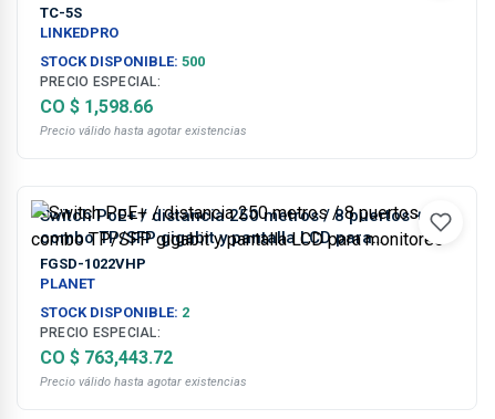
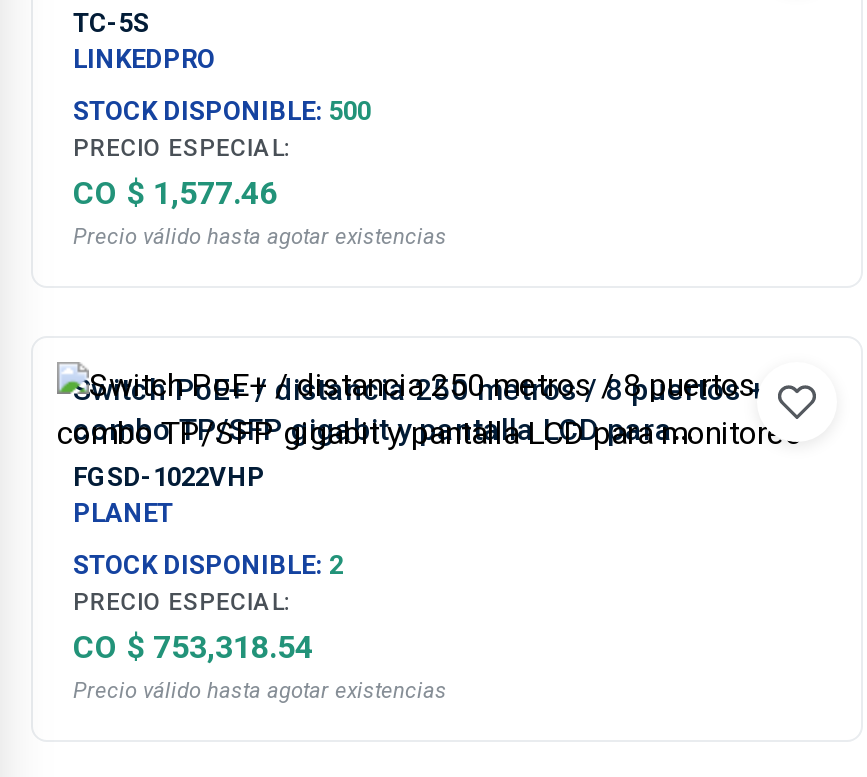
- CO $ 1,598.66
+ CO $ 1,577.46

- CO $ 763,443.72
+ CO $ 753,318.54
